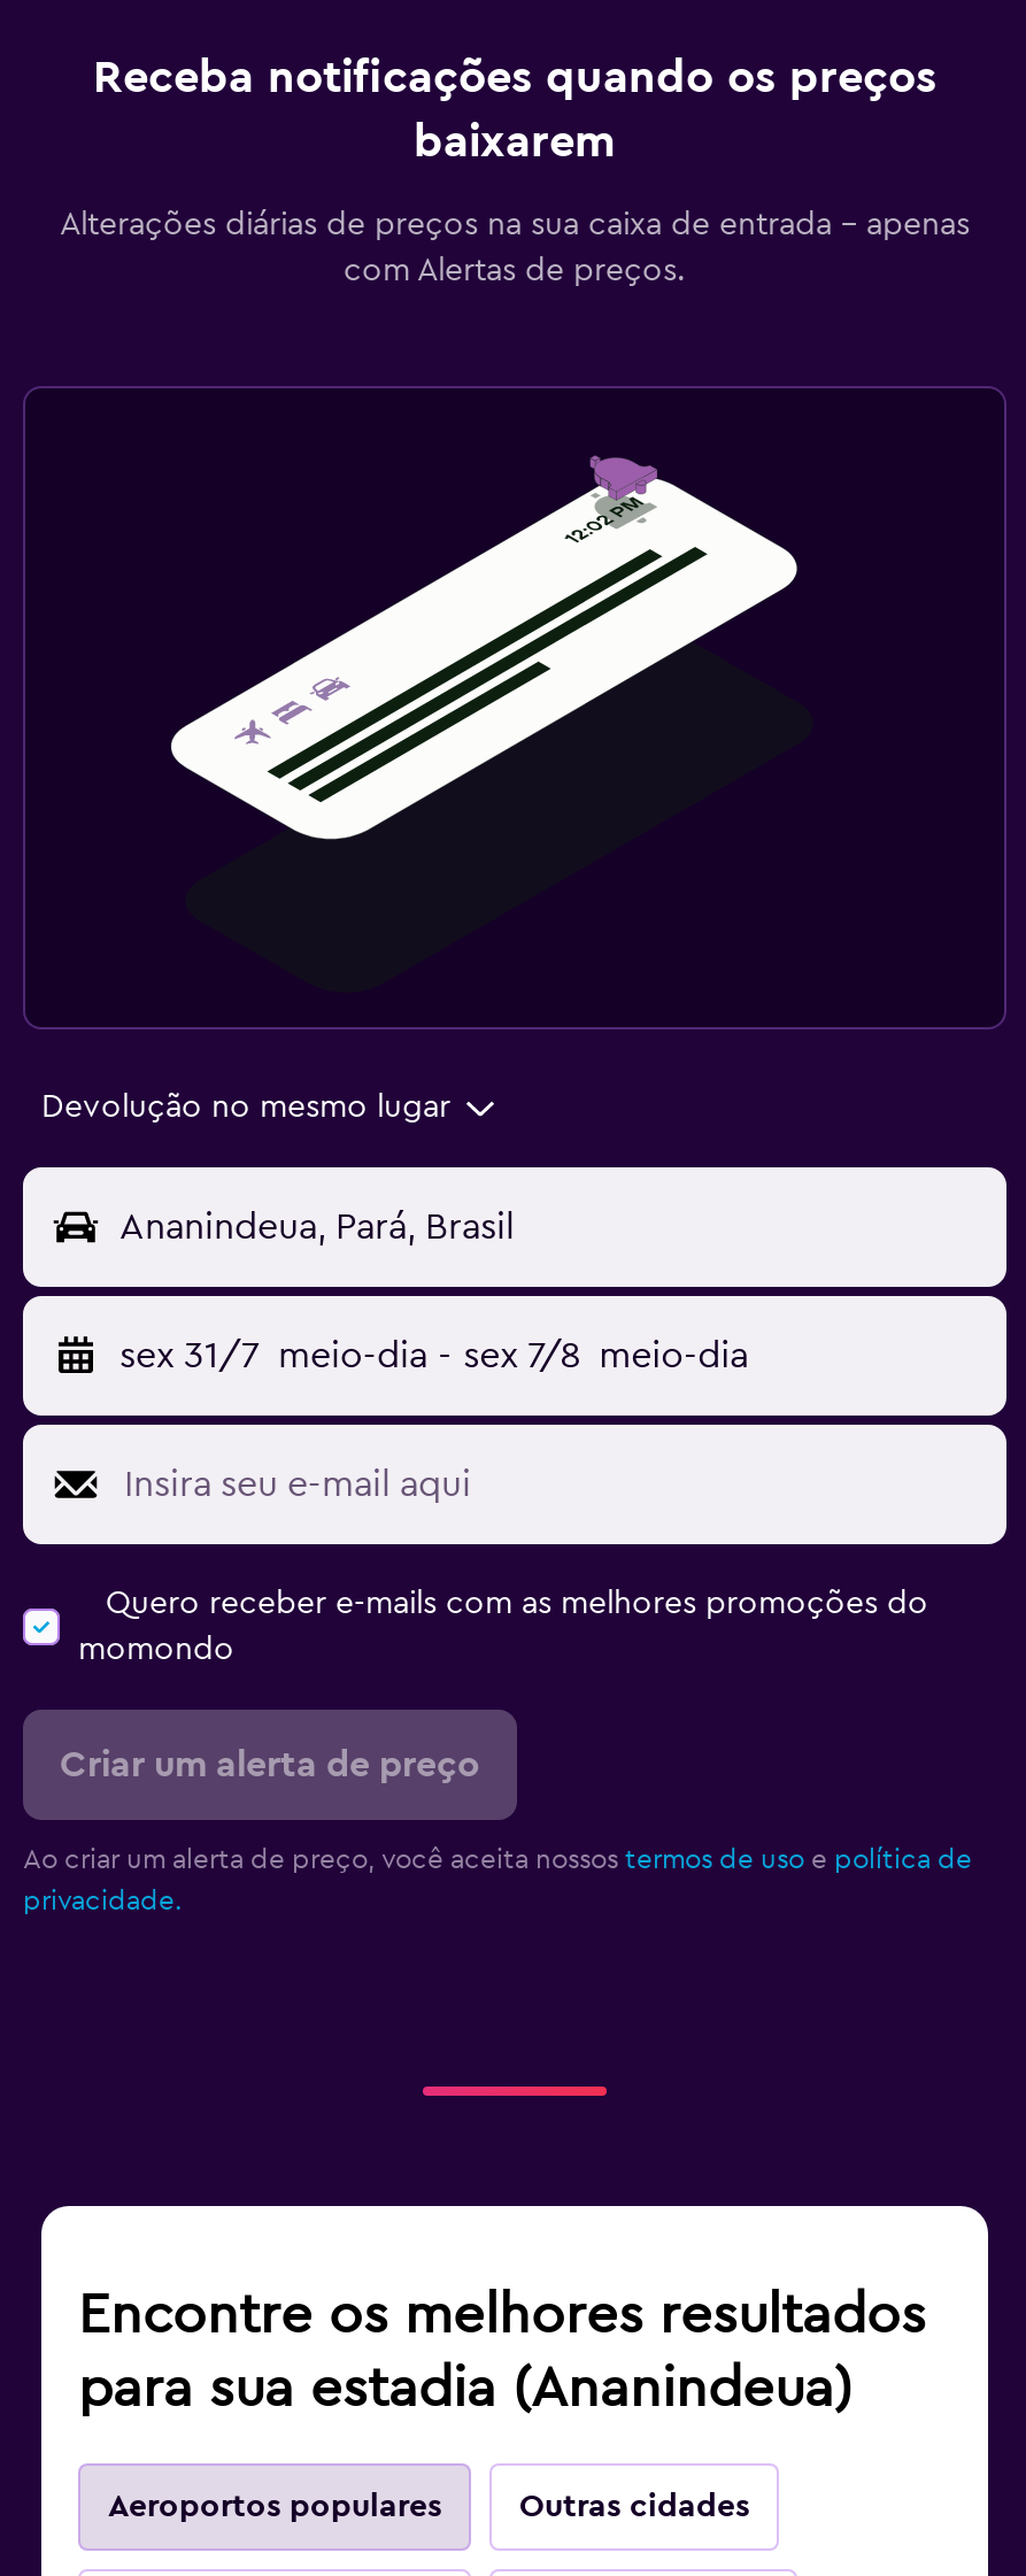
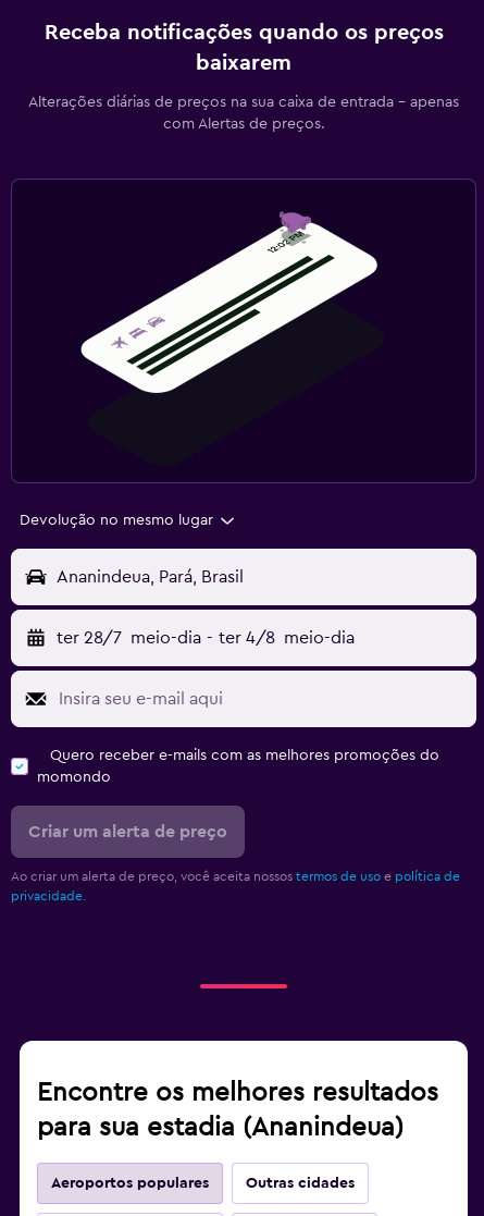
- sex 31/7 meio-dia - sex 7/8 meio-dia
+ ter 28/7 meio-dia - ter 4/8 meio-dia
